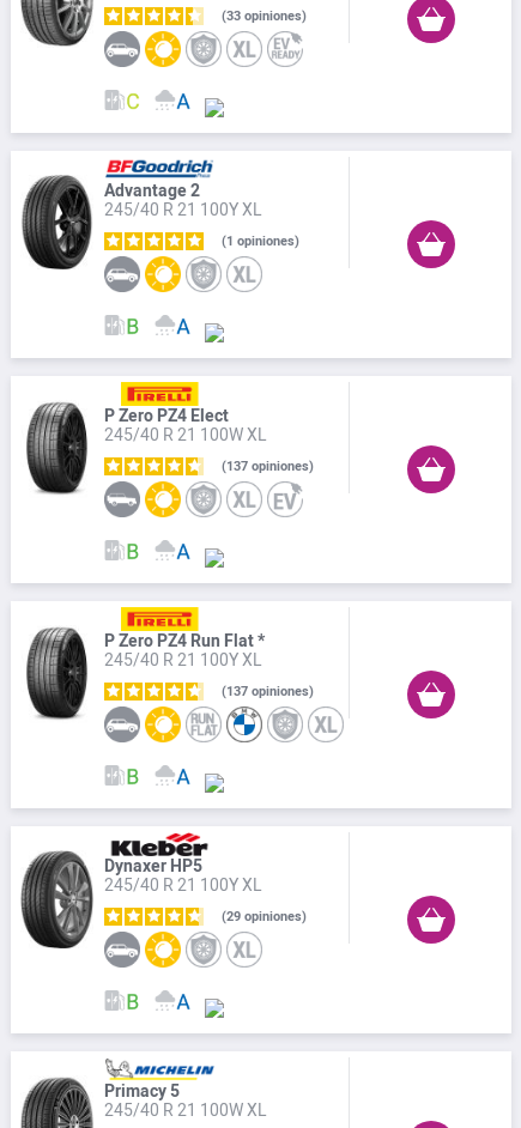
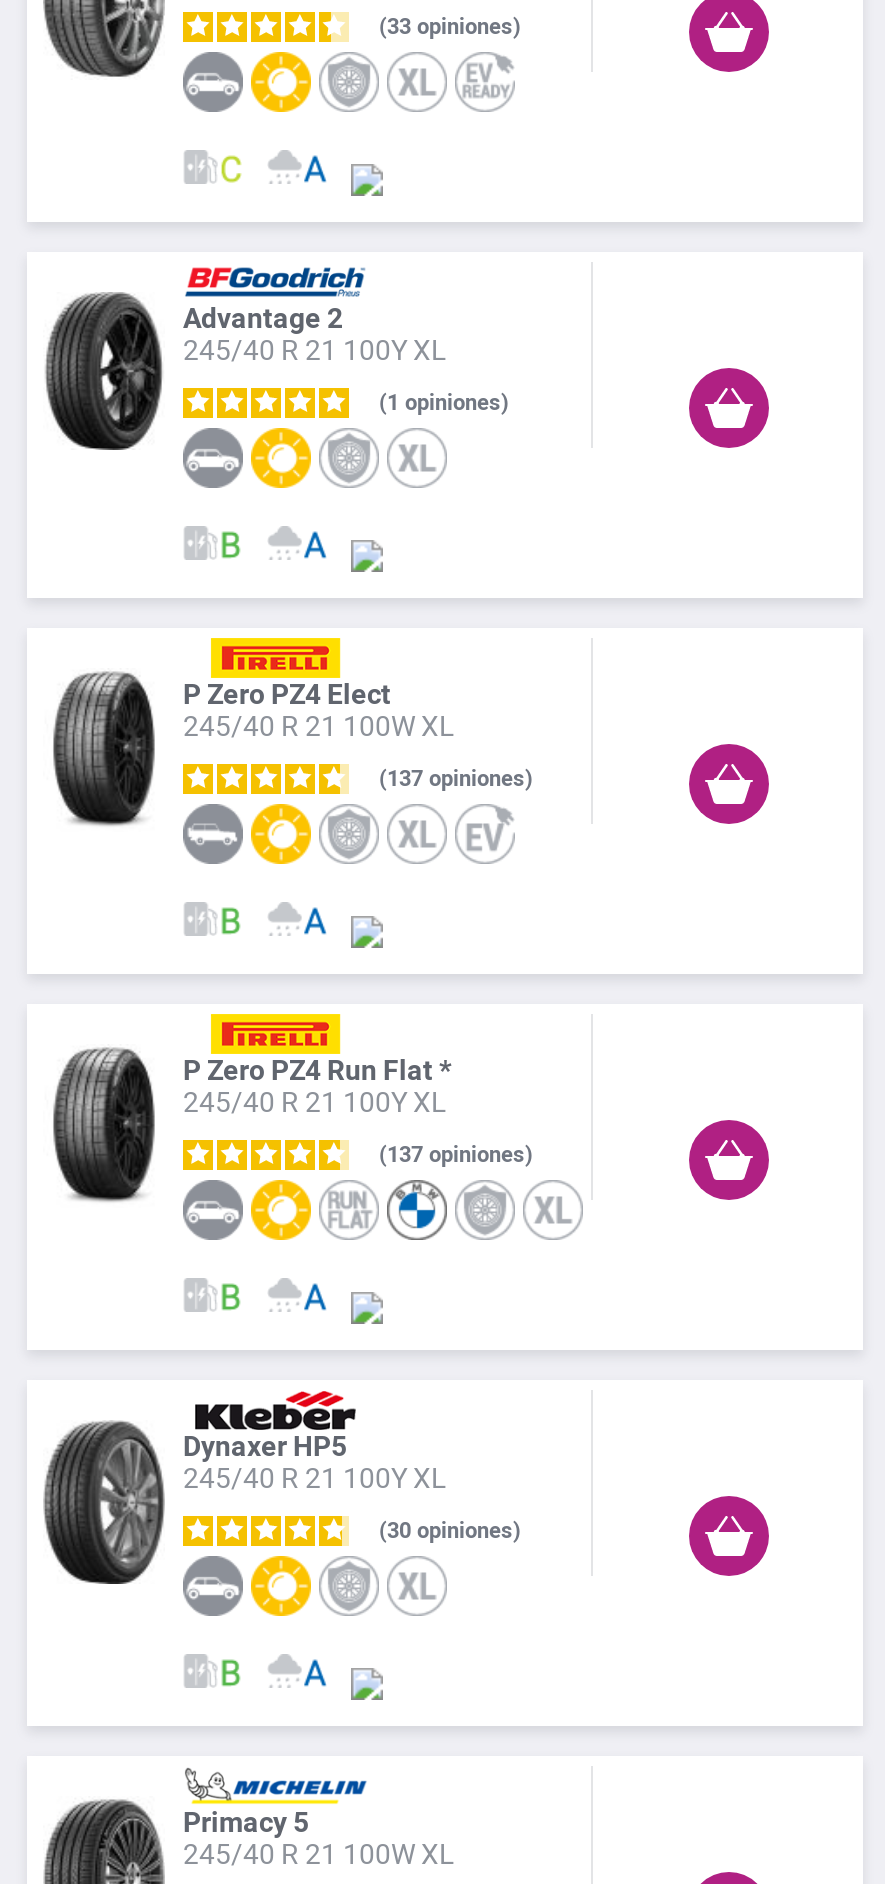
- 29 opiniones
+ 30 opiniones
